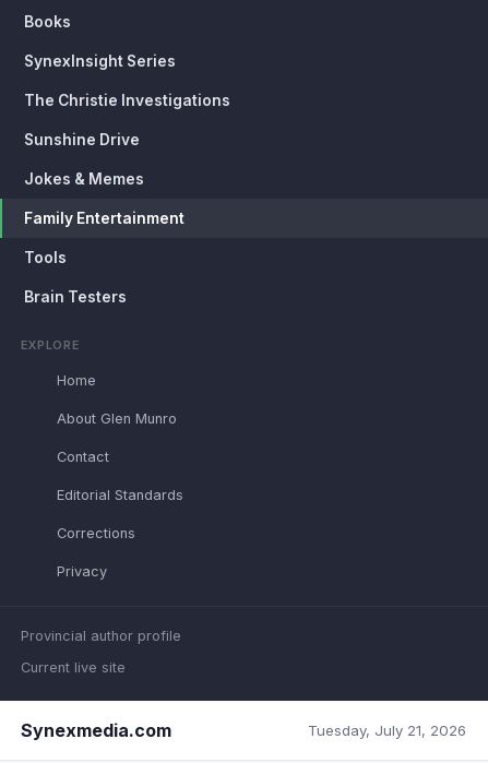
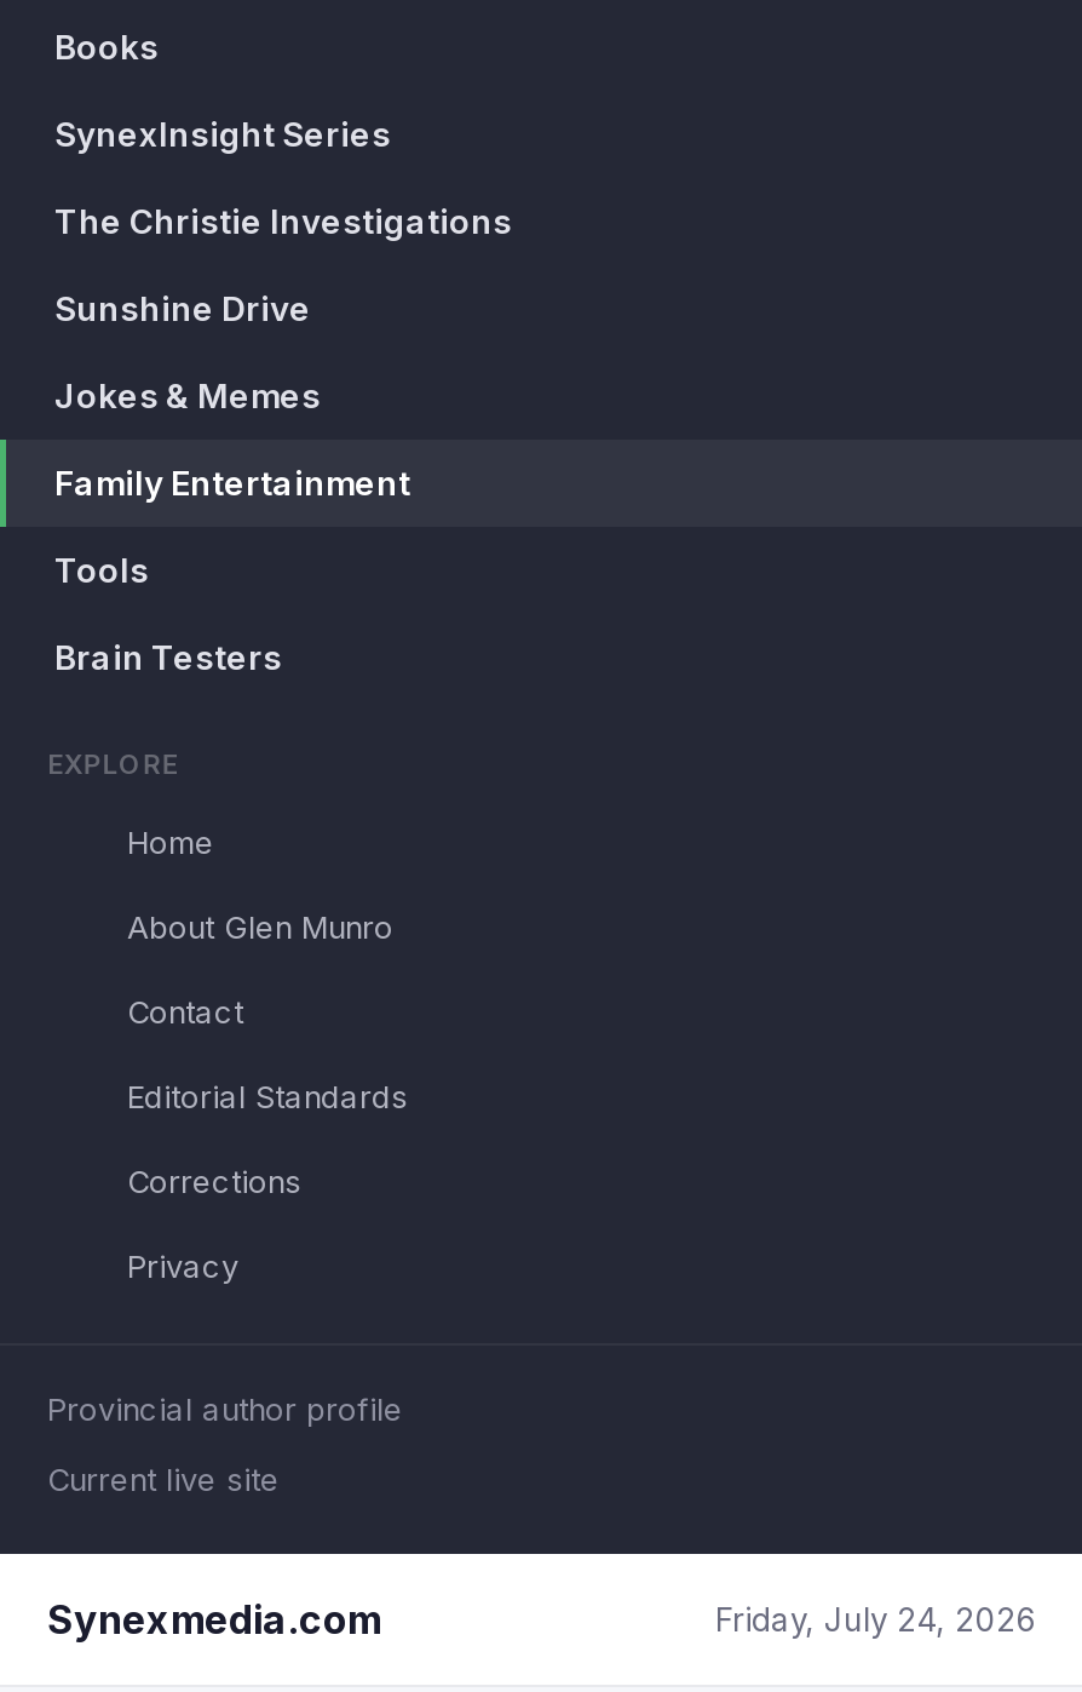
- Tuesday, July 21, 2026
+ Friday, July 24, 2026
